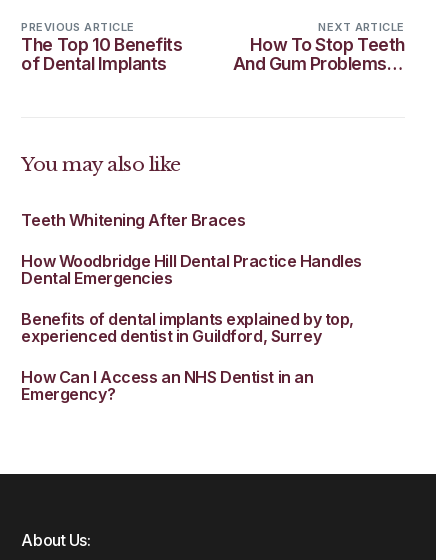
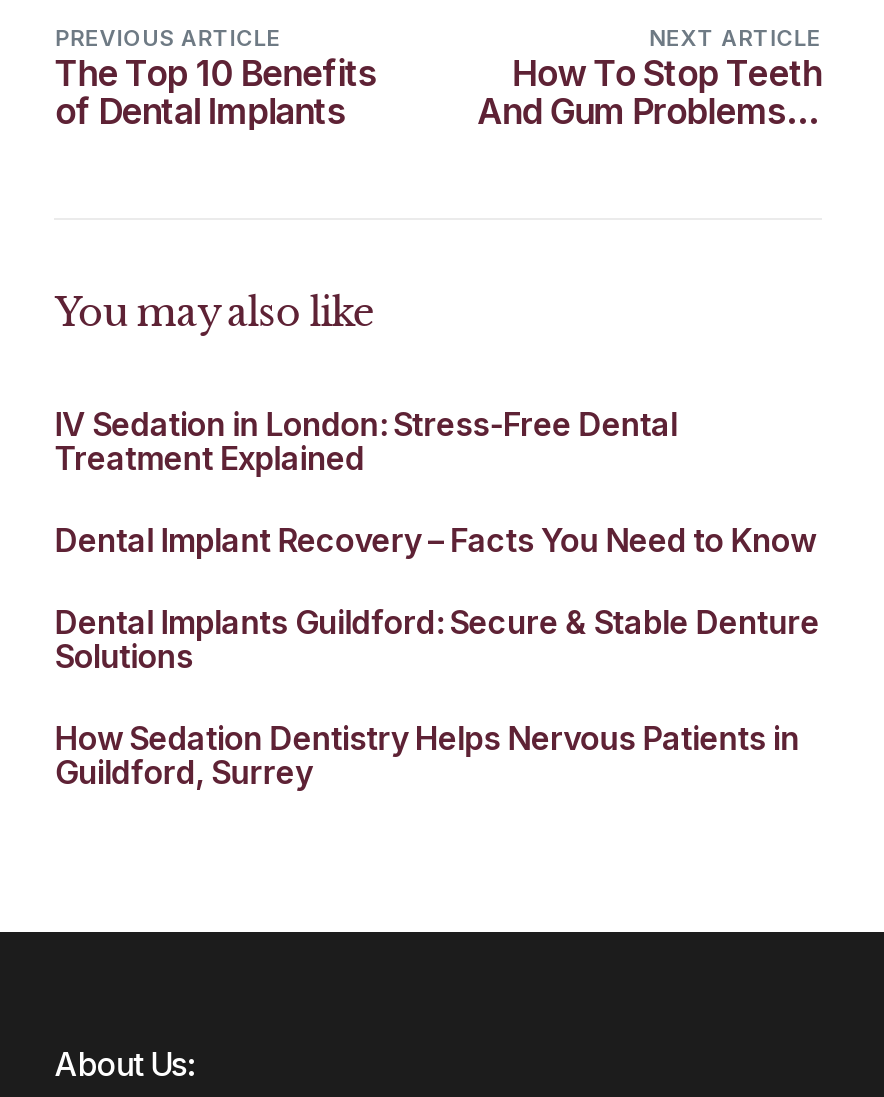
- Teeth Whitening After Braces
+ IV Sedation in London: Stress-Free Dental
+ Treatment Explained

- How Woodbridge Hill Dental Practice Handles
- Dental Emergencies
+ Dental Implant Recovery – Facts You Need to Know

- Benefits of dental implants explained by top,
- experienced dentist in Guildford, Surrey
+ Dental Implants Guildford: Secure & Stable Denture
+ Solutions

- How Can I Access an NHS Dentist in an
- Emergency?
+ How Sedation Dentistry Helps Nervous Patients in
+ Guildford, Surrey
